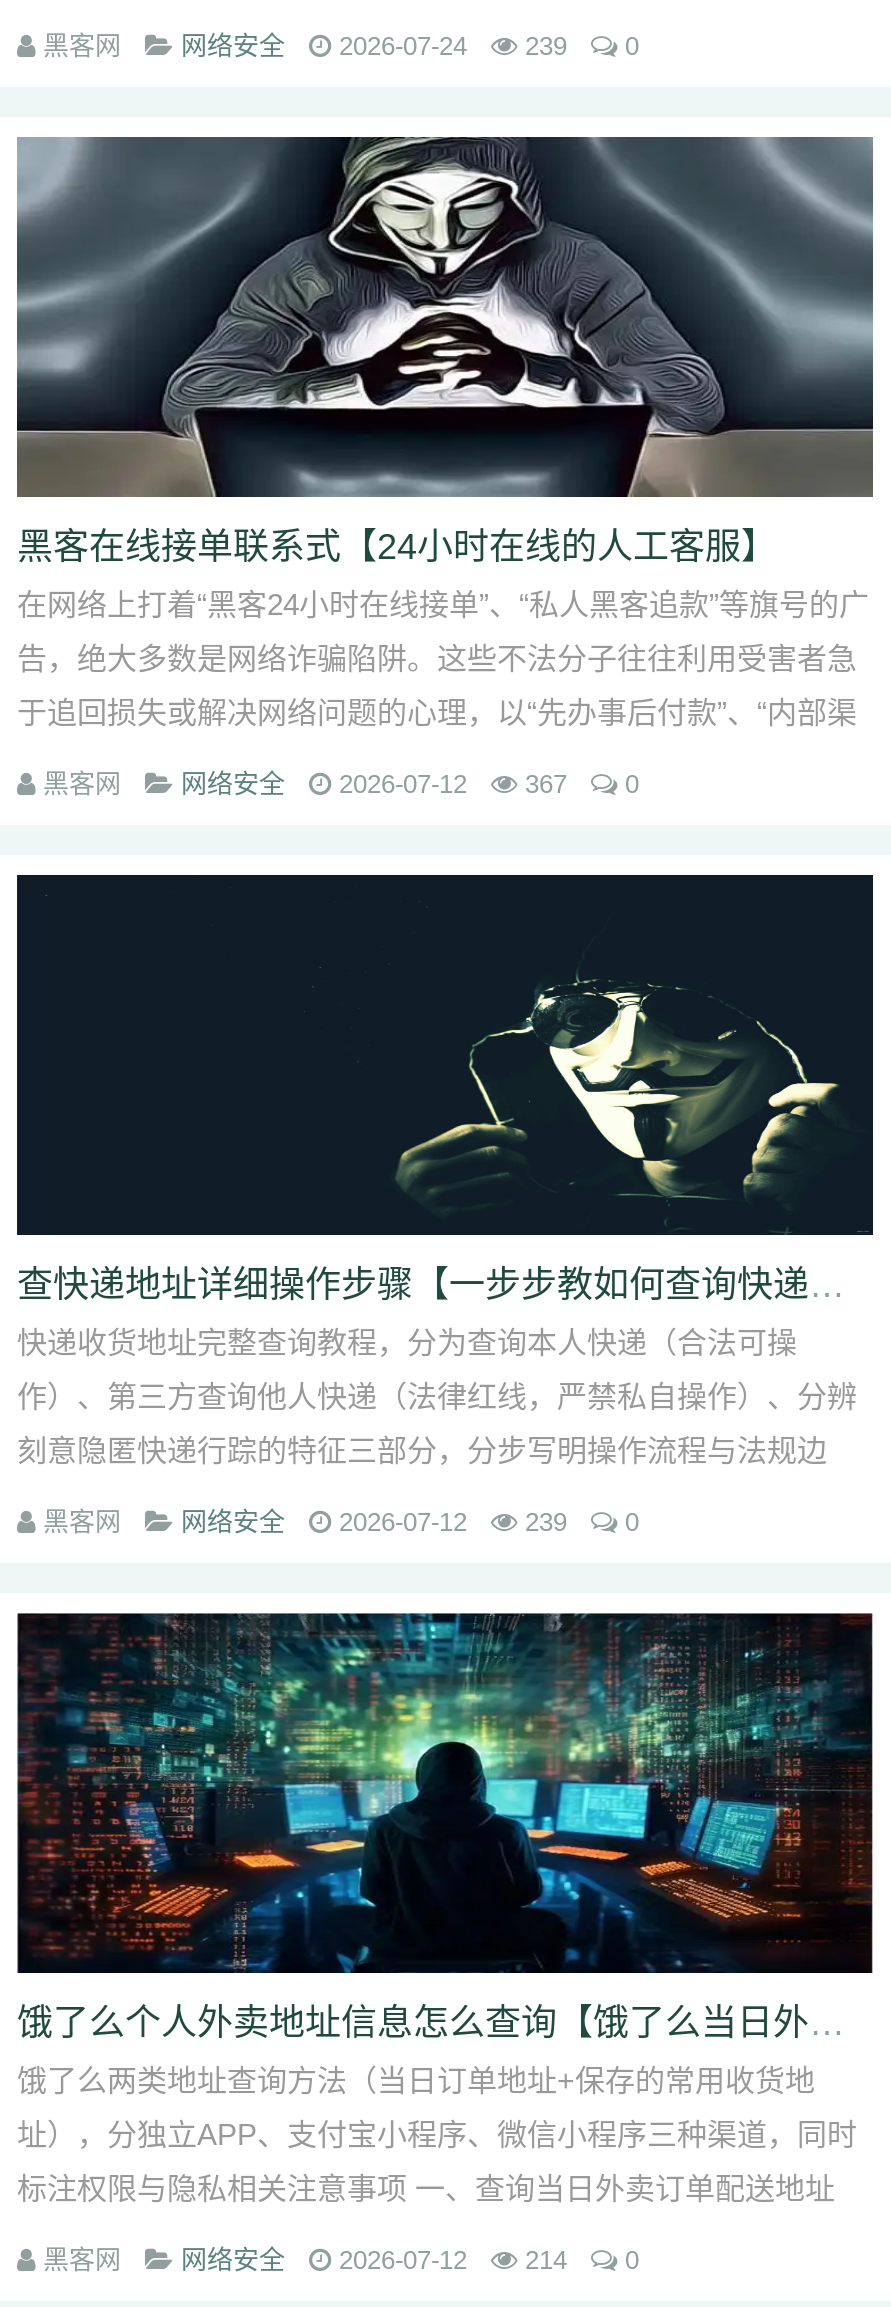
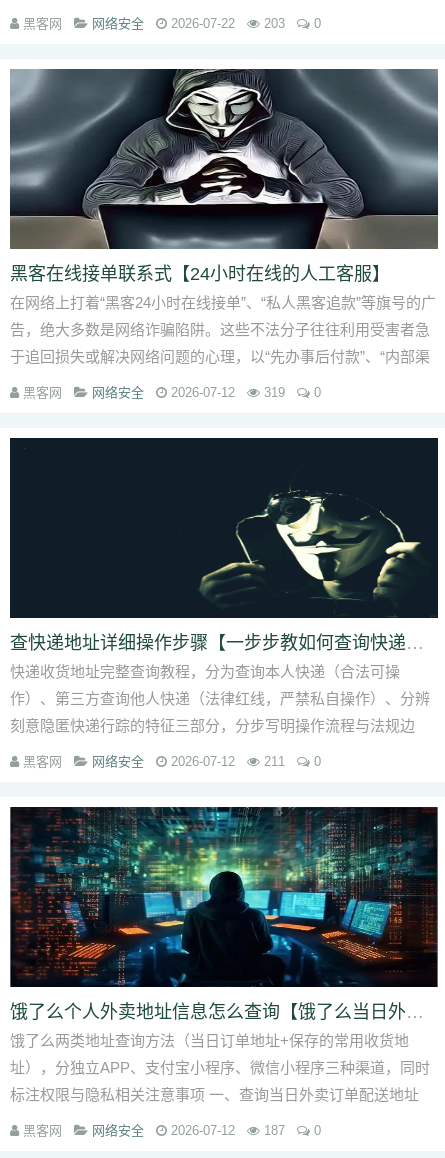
- 2026-07-24
+ 2026-07-22

- 239
+ 203

- 367
+ 319

- 239
+ 211

- 214
+ 187
